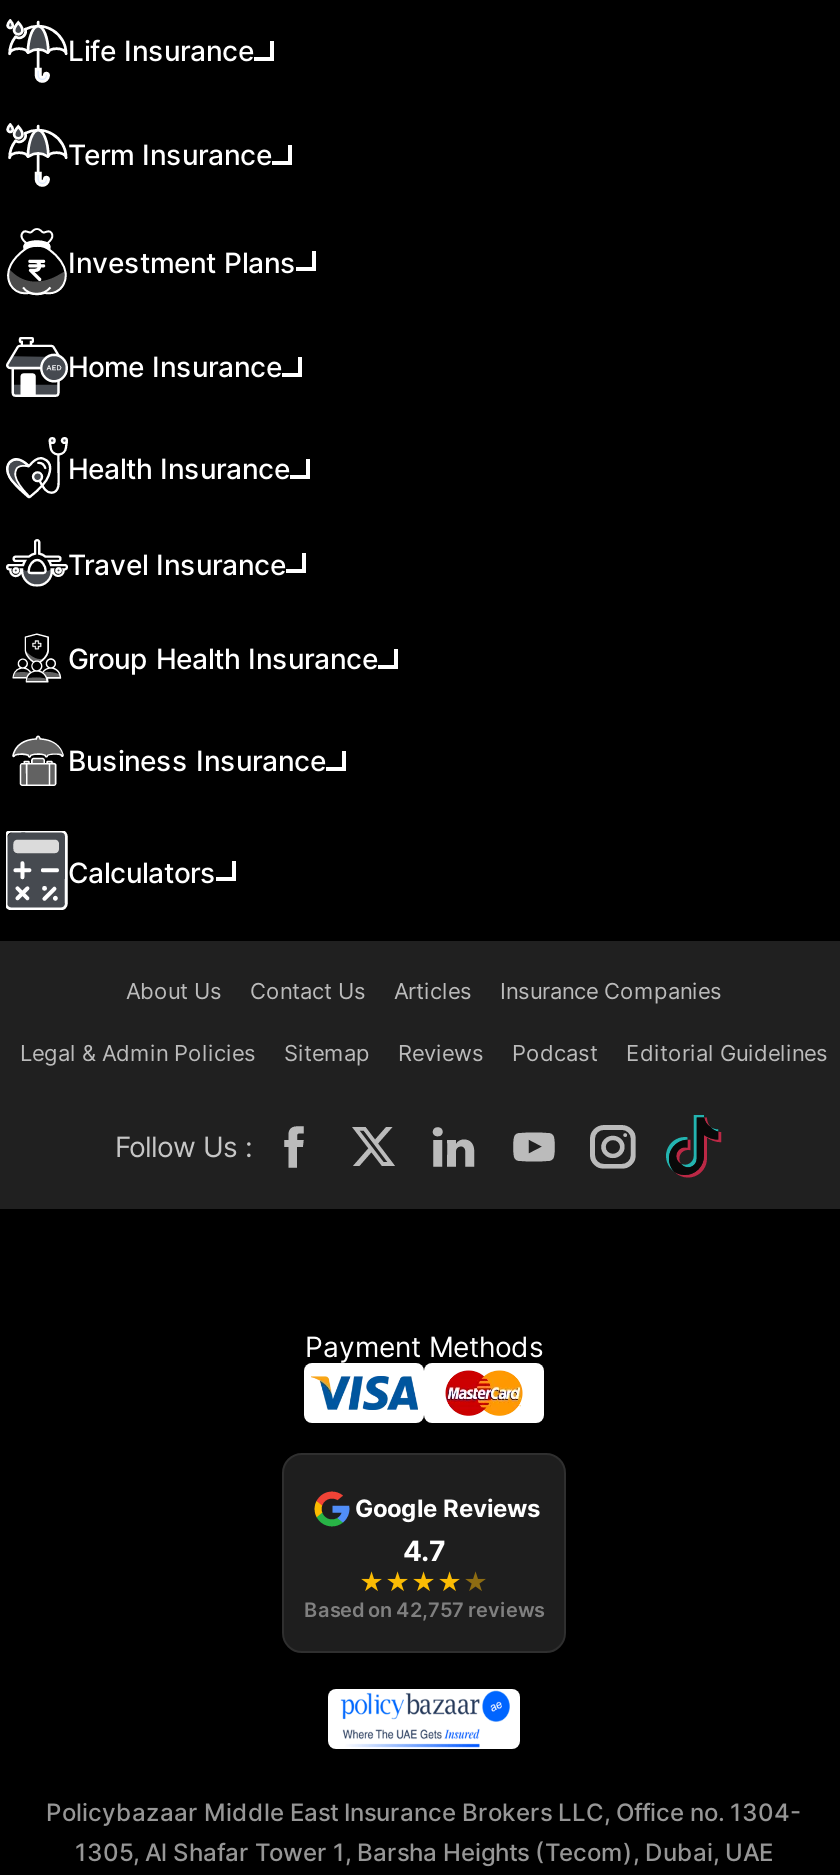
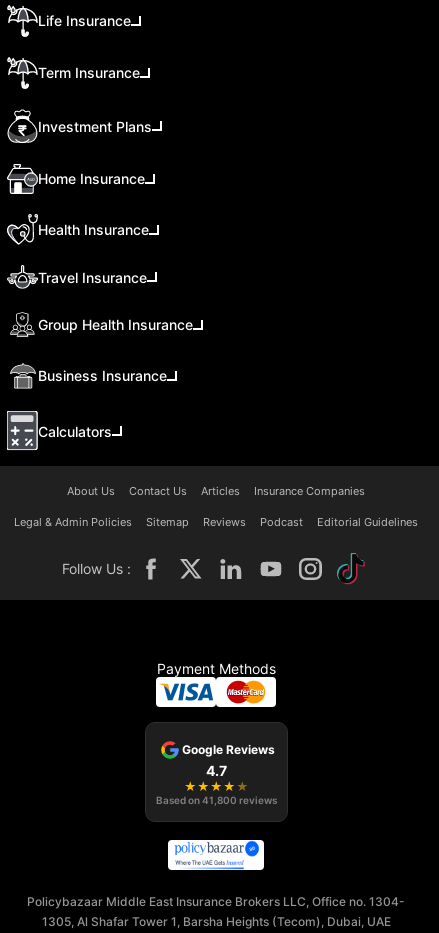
- Based on 42,757 reviews
+ Based on 41,800 reviews
